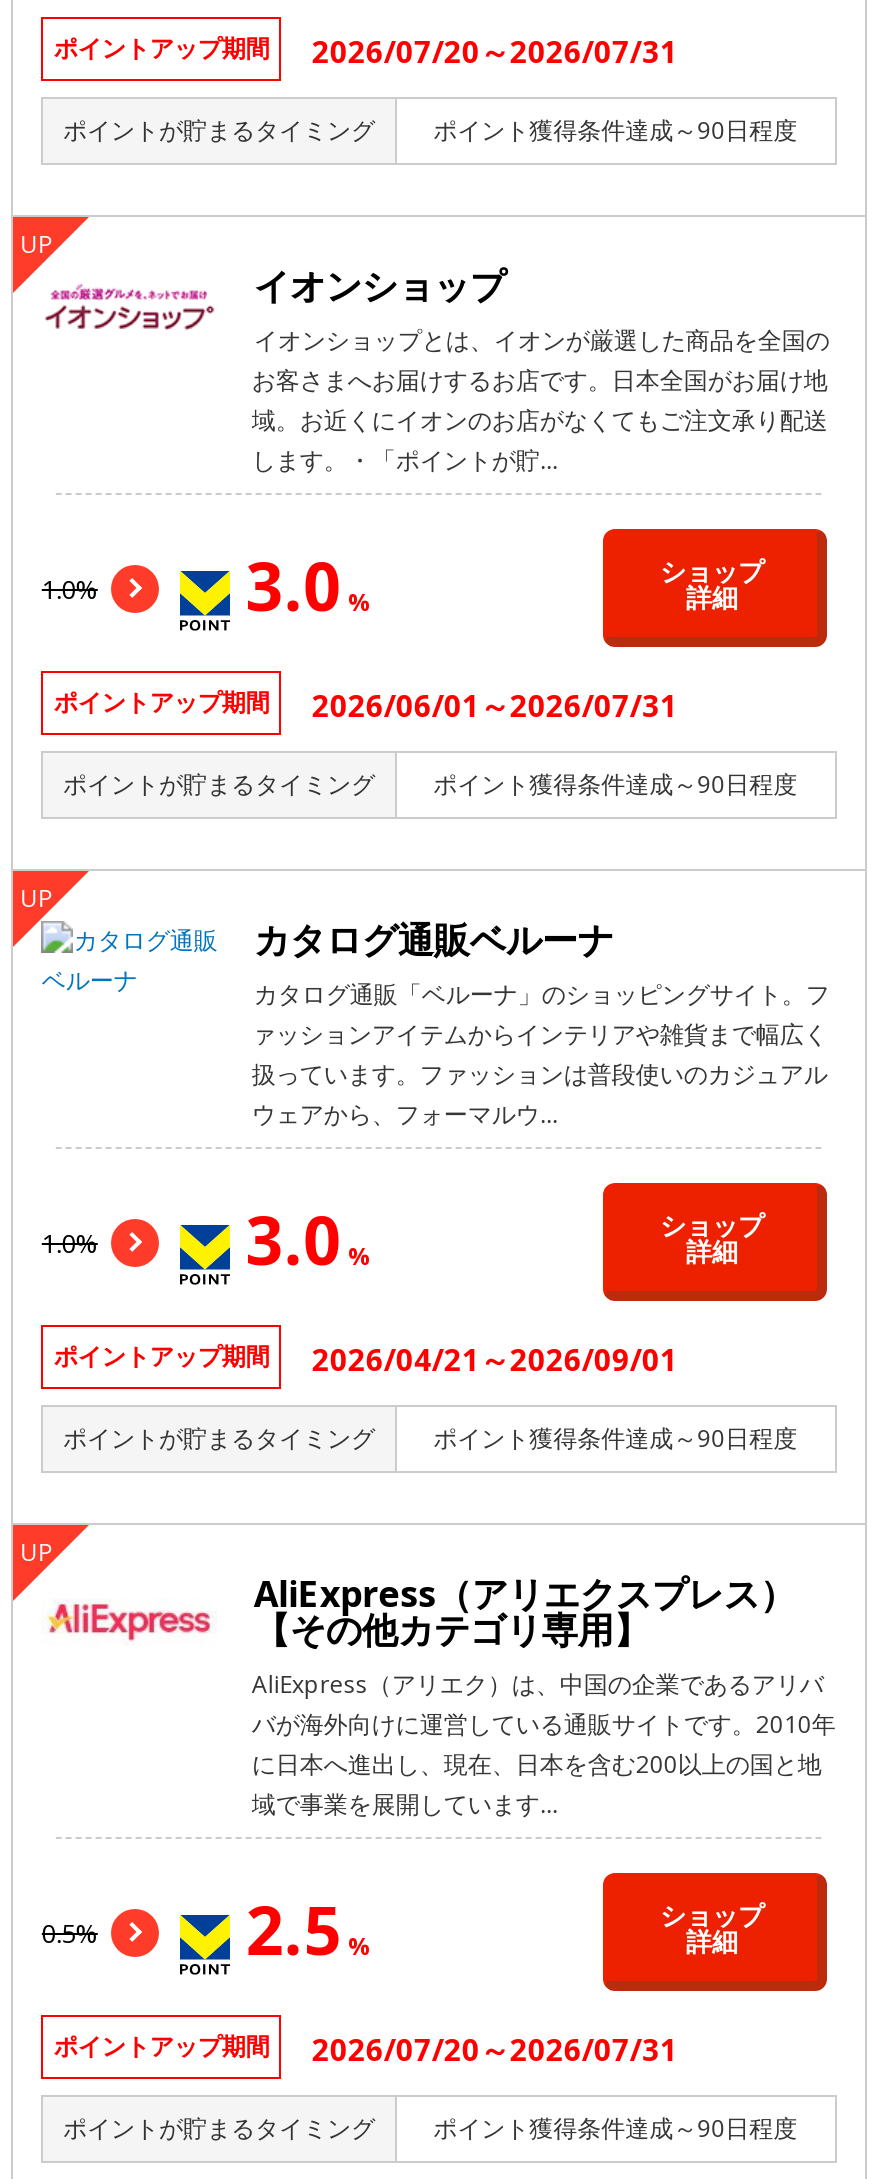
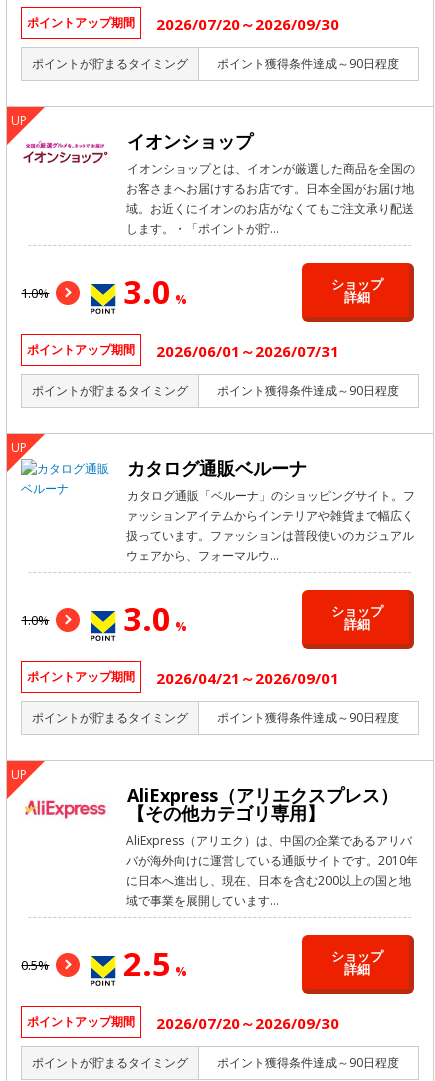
- ポイントアップ期間 2026/07/20～2026/07/31
+ ポイントアップ期間 2026/07/20～2026/09/30

- ポイントアップ期間 2026/07/20～2026/07/31
+ ポイントアップ期間 2026/07/20～2026/09/30
